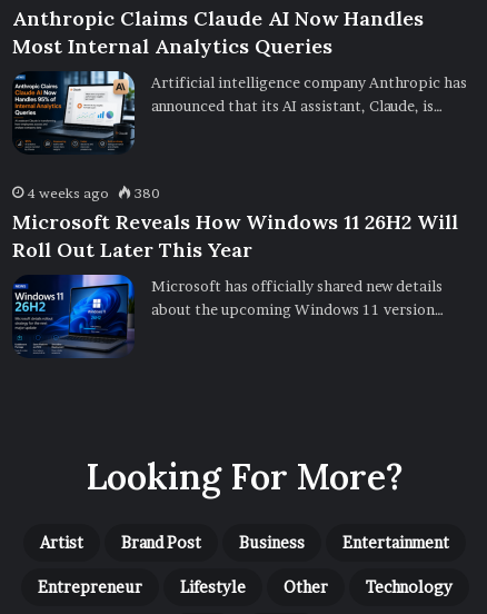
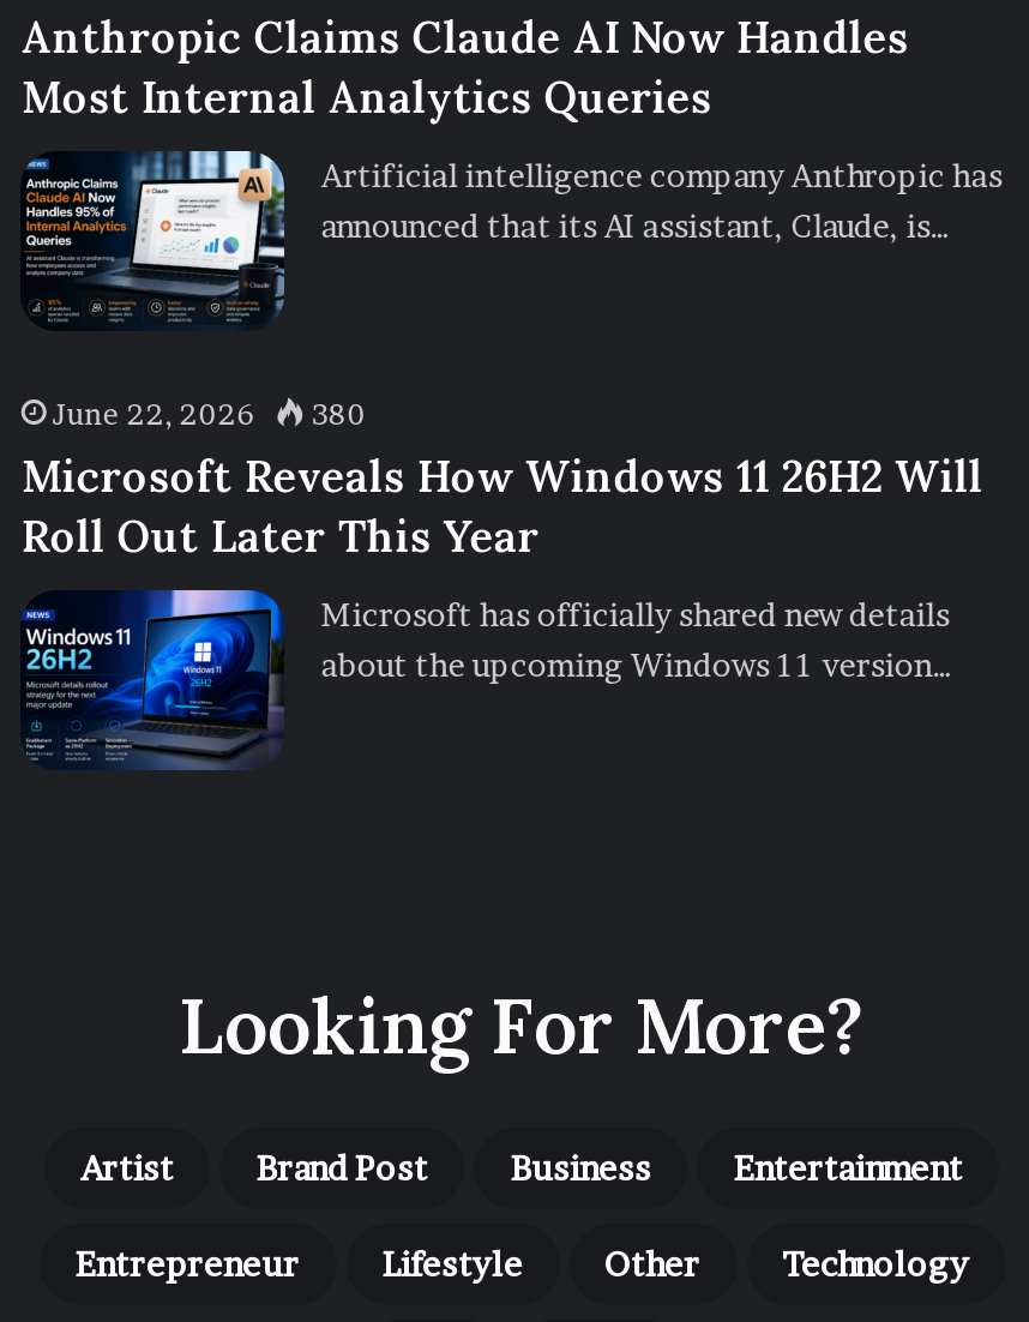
- 4 weeks ago 380
+ June 22, 2026 380
